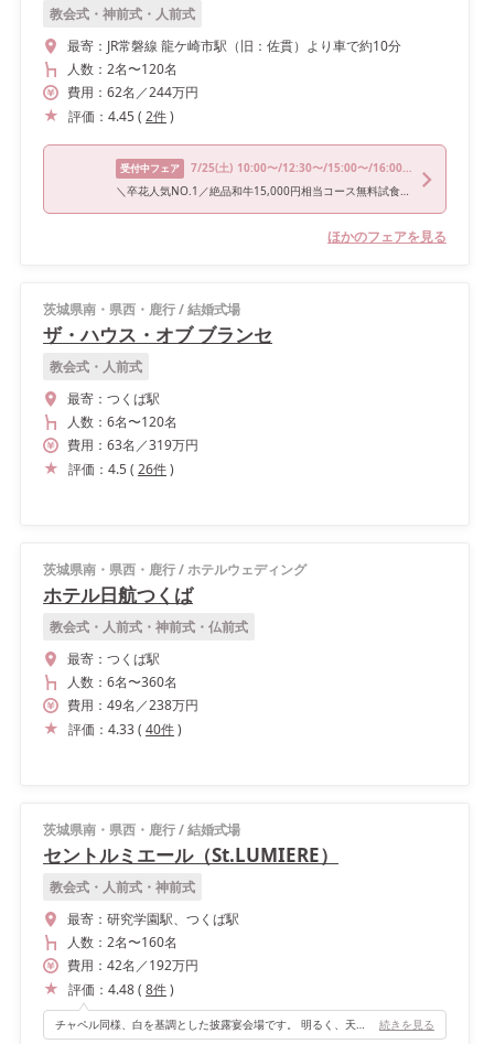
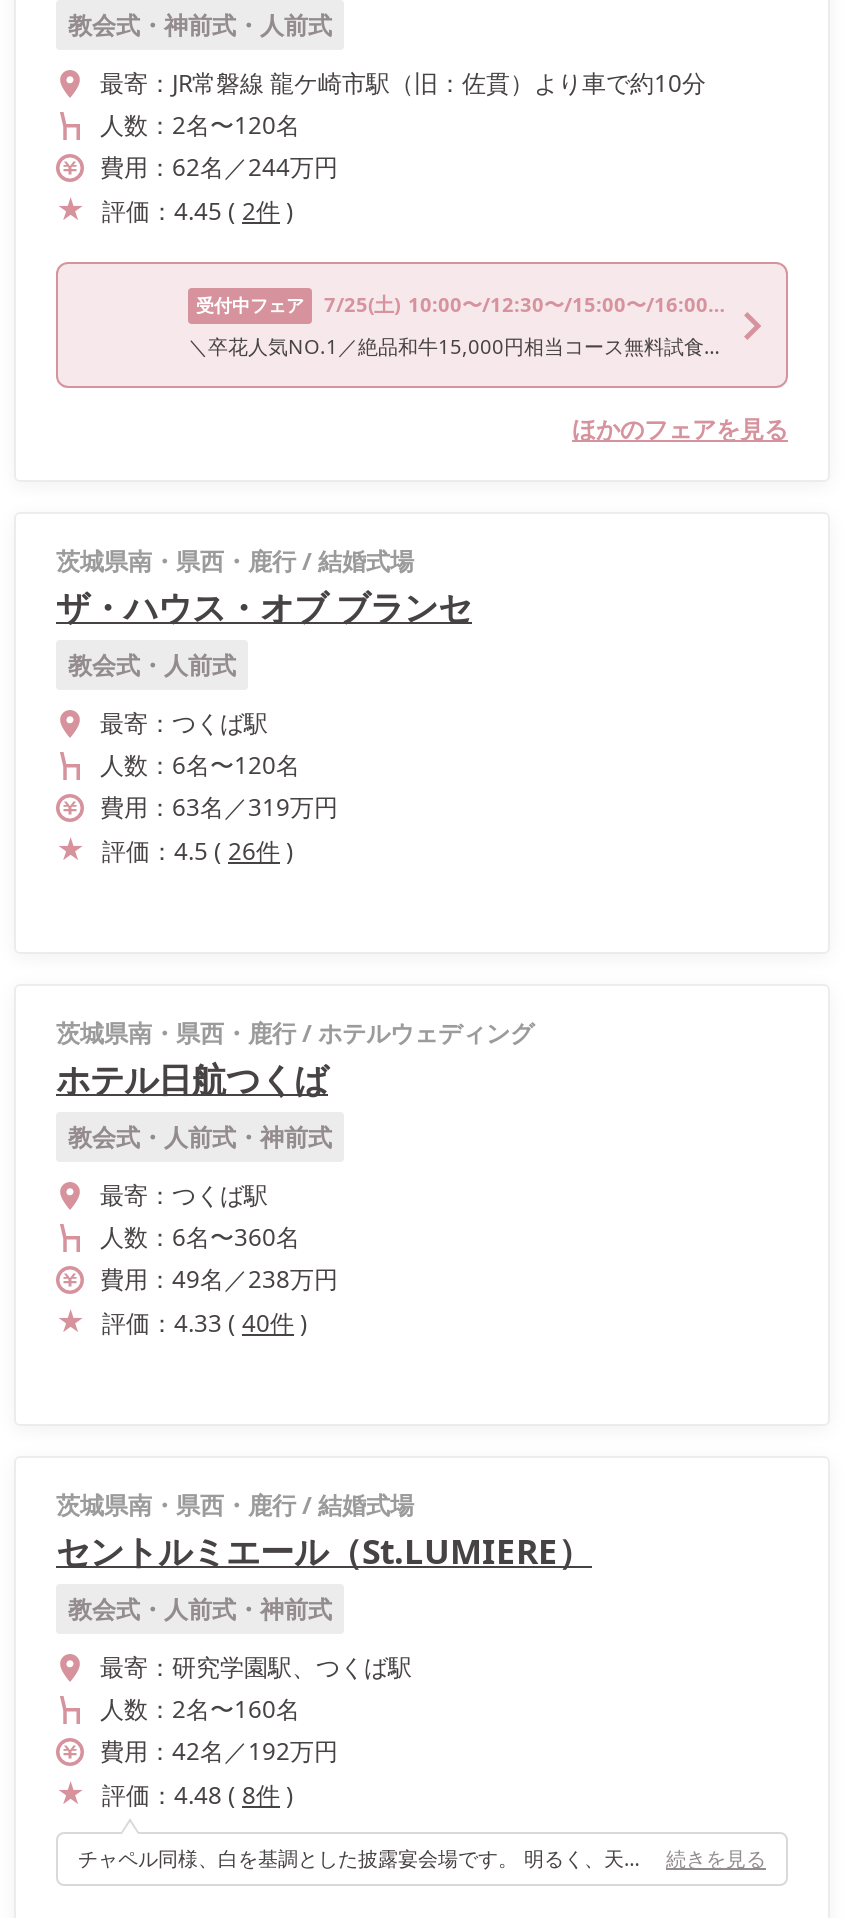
- 教会式・人前式・神前式・仏前式
+ 教会式・人前式・神前式
